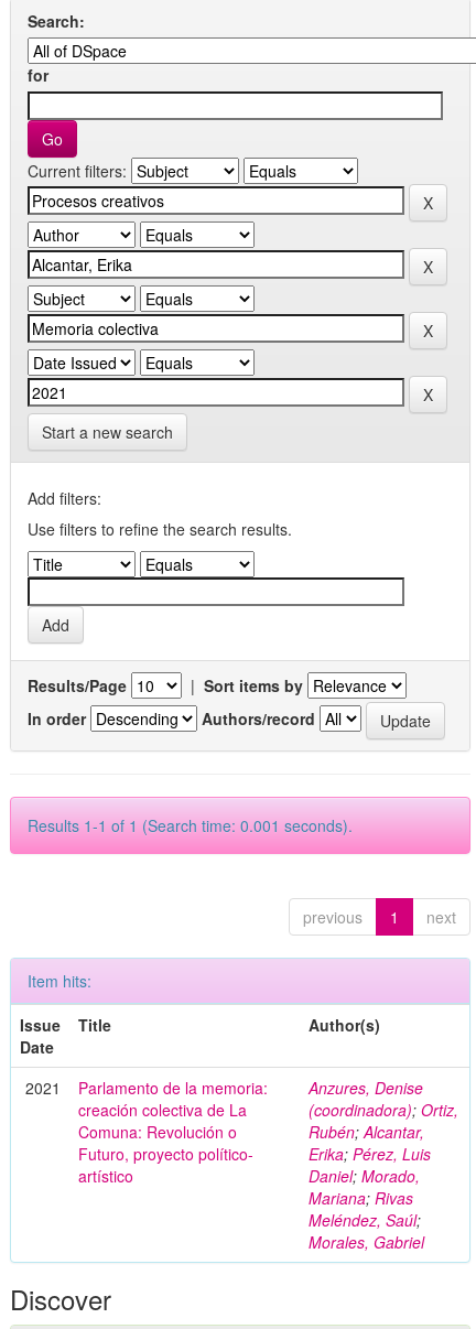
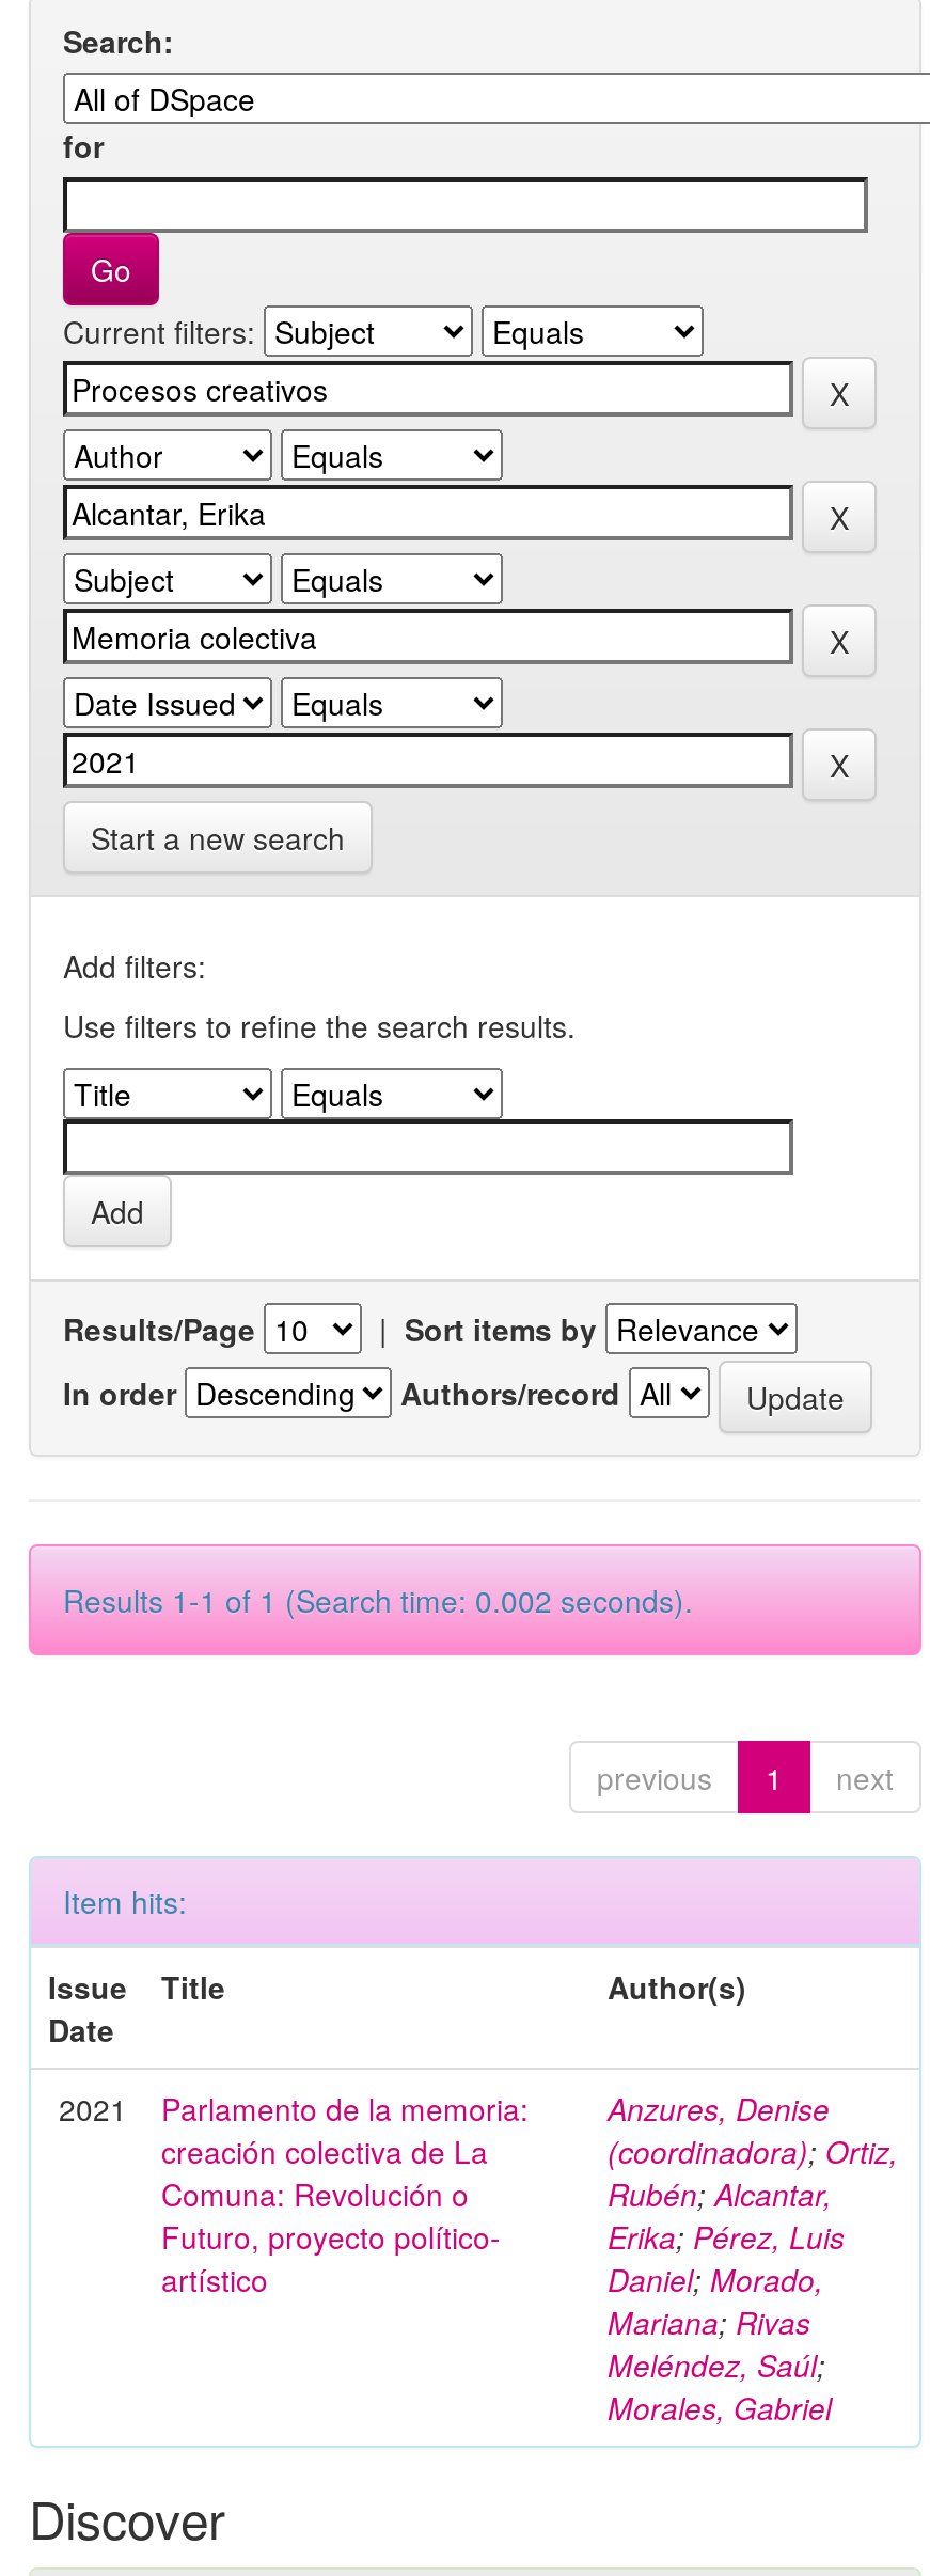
- Results 1-1 of 1 (Search time: 0.001 seconds).
+ Results 1-1 of 1 (Search time: 0.002 seconds).
